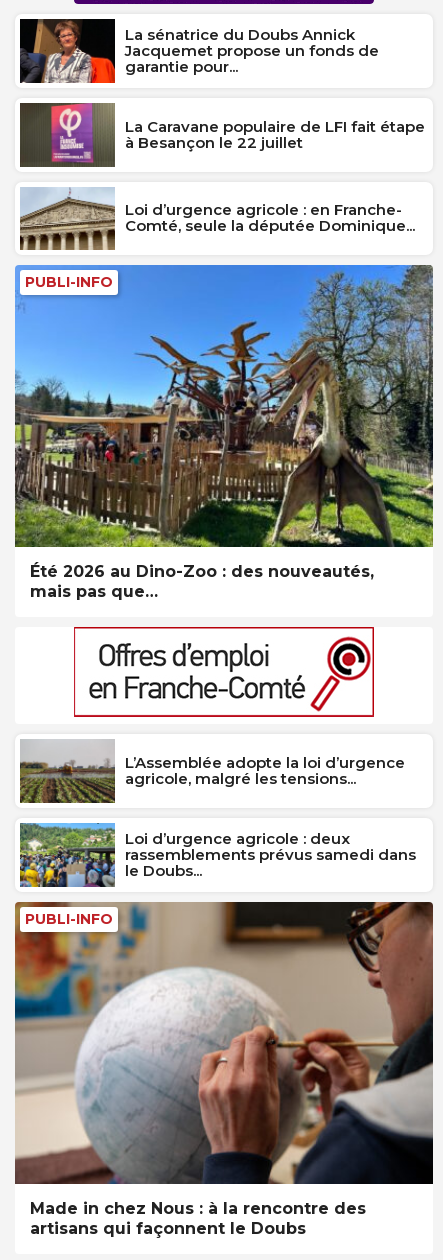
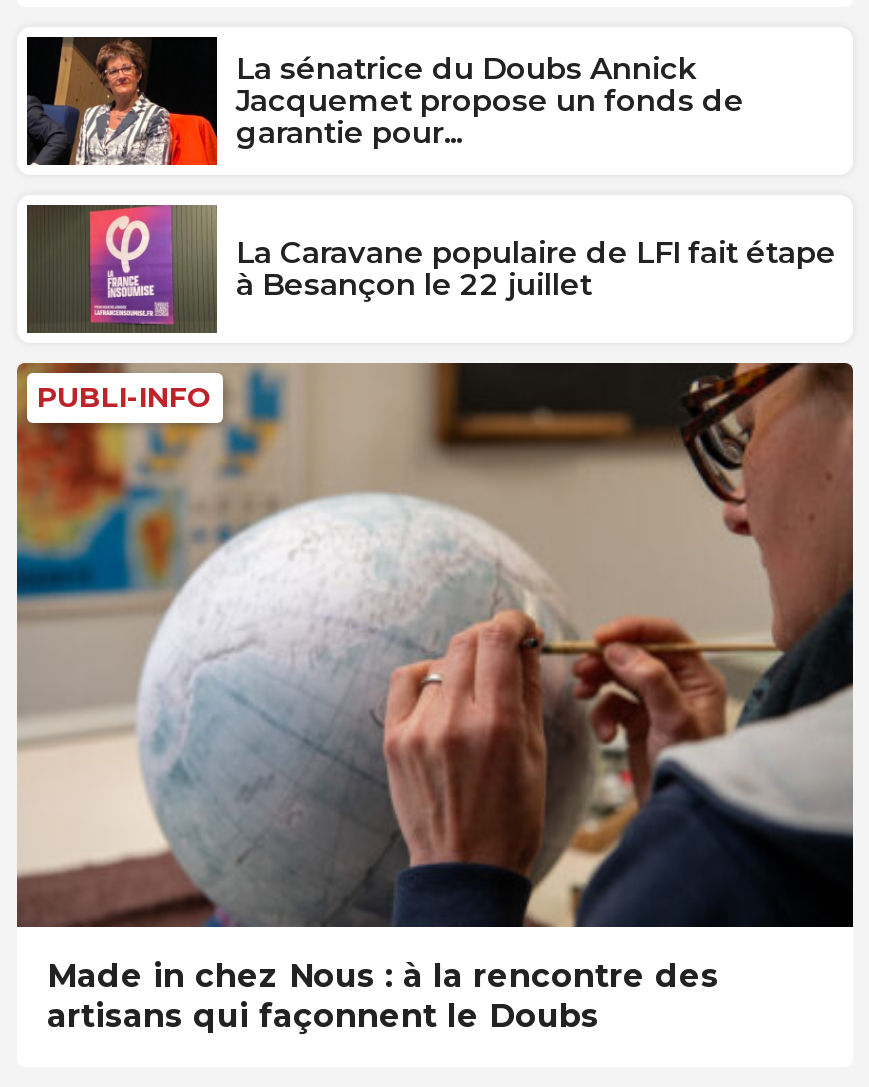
- [image]
- Loi d’urgence agricole : en Franche-
- Comté, seule la députée Dominique...
- PUBLI-INFO

- [image]
- Été 2026 au Dino-Zoo : des nouveautés,
- mais pas que…

- [image]
- L’Assemblée adopte la loi d’urgence
- agricole, malgré les tensions...
- Loi d’urgence agricole : deux
- rassemblements prévus samedi dans
- le Doubs...

- [image]

- [image]
